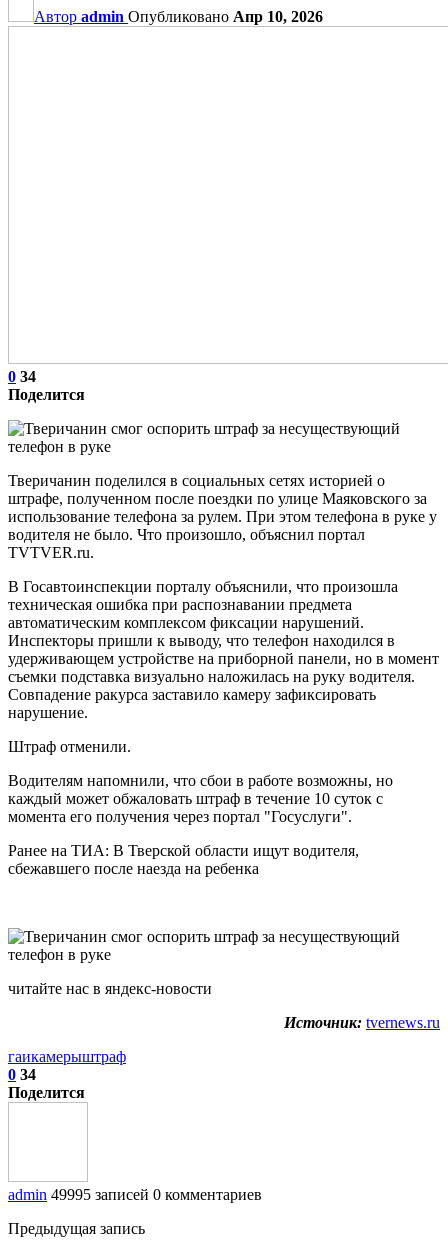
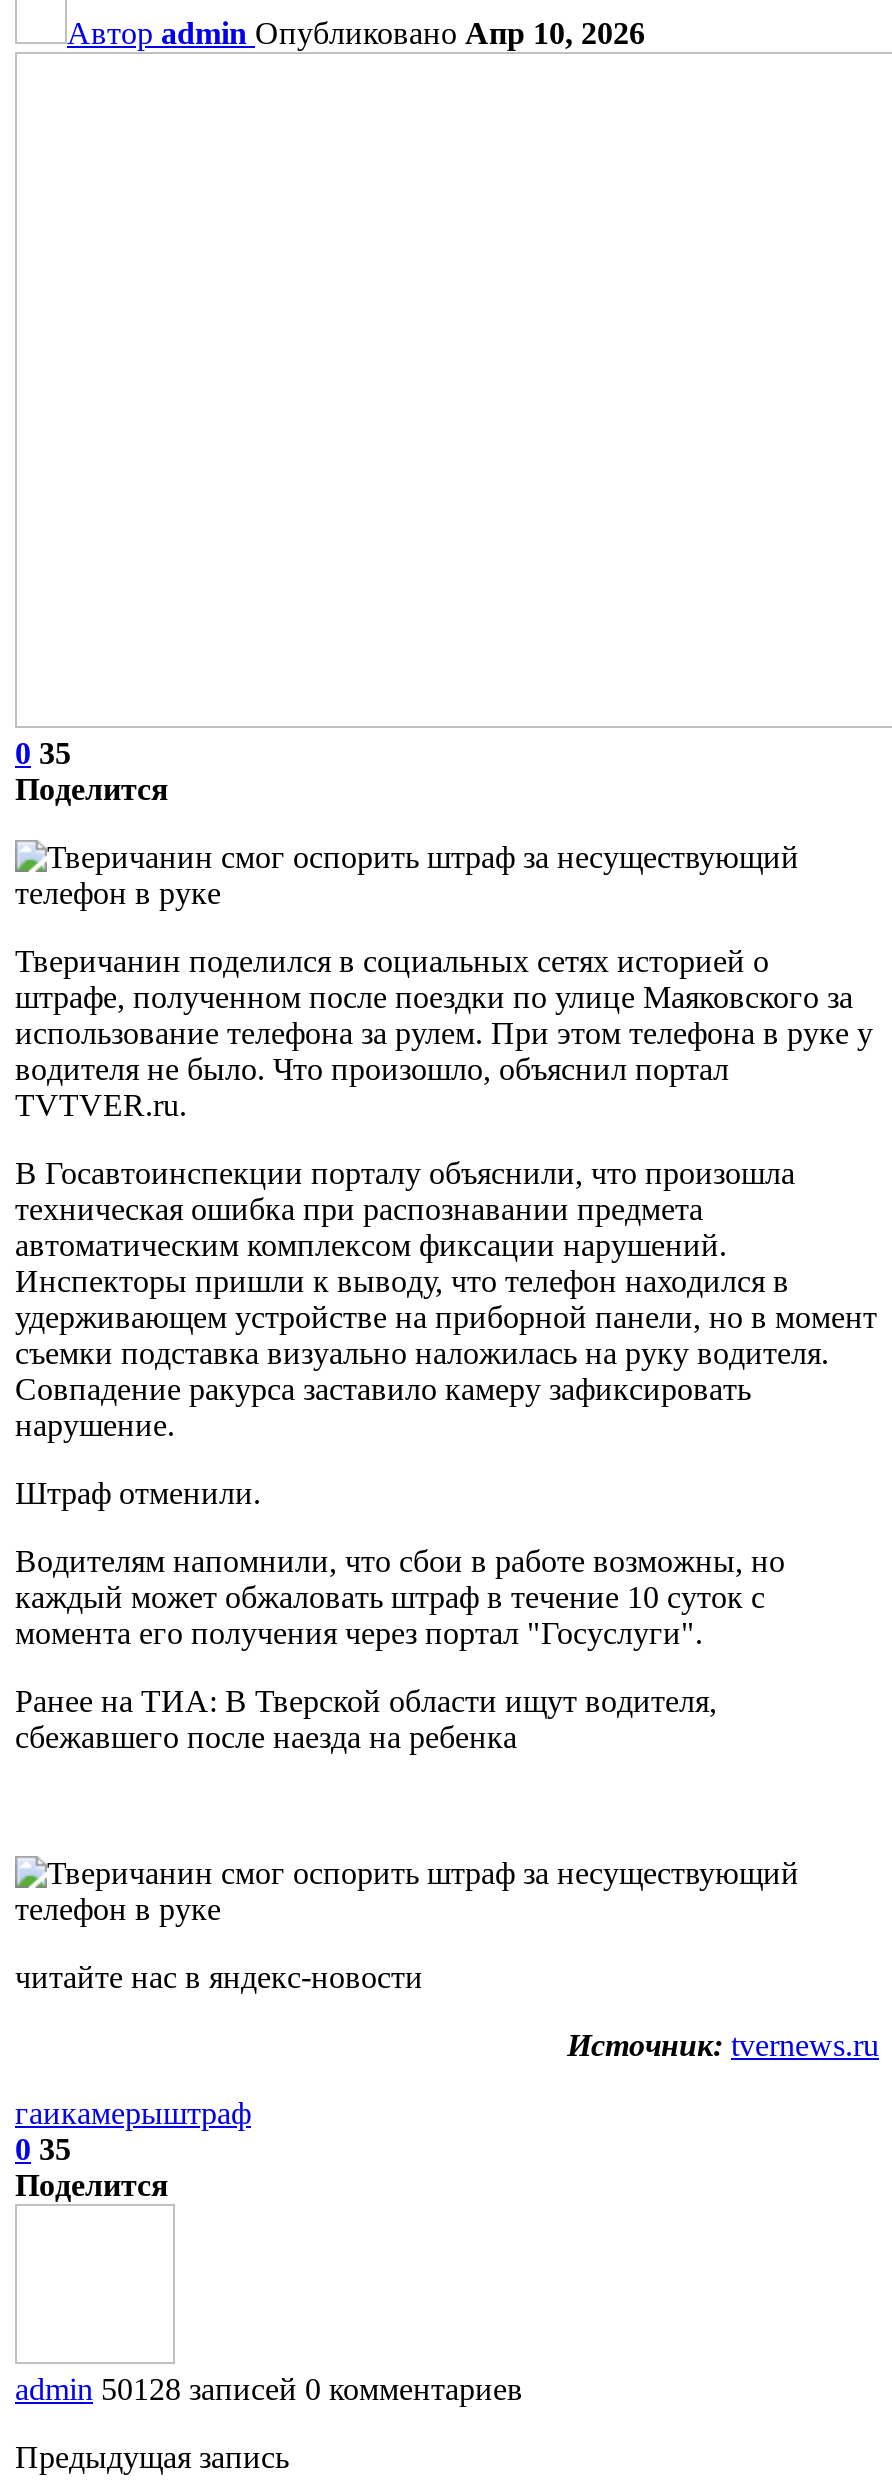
- 0 34
+ 0 35

- 0 34
+ 0 35

- admin 49995 записей 0 комментариев
+ admin 50128 записей 0 комментариев
